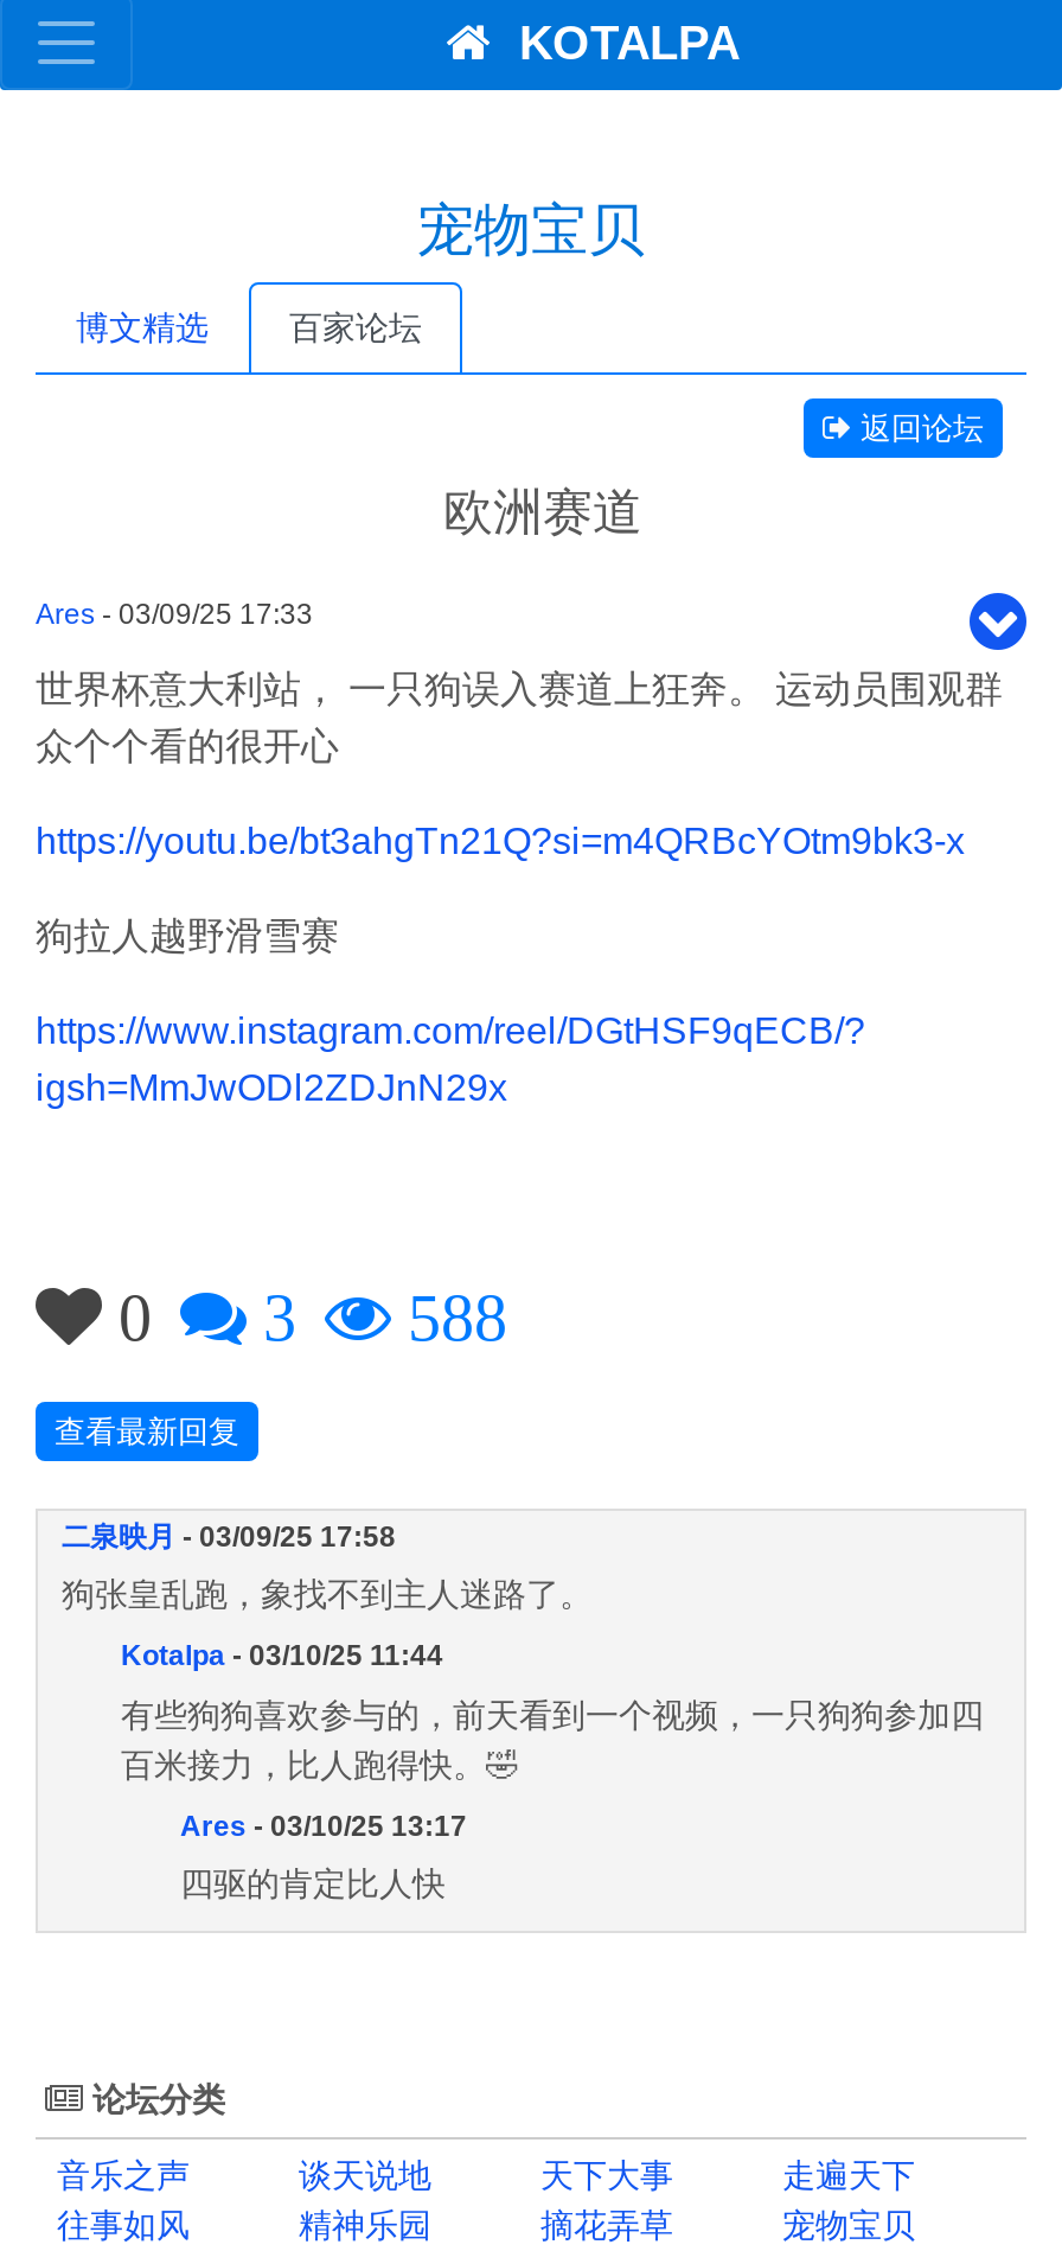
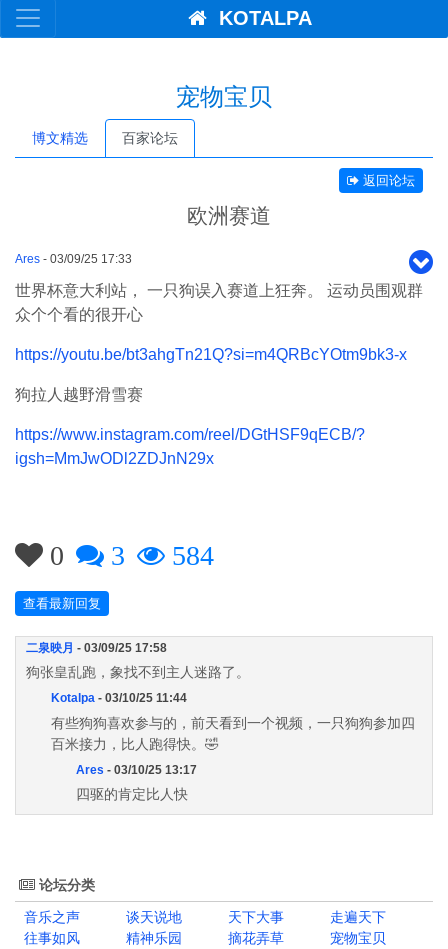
- 0 3 588
+ 0 3 584
